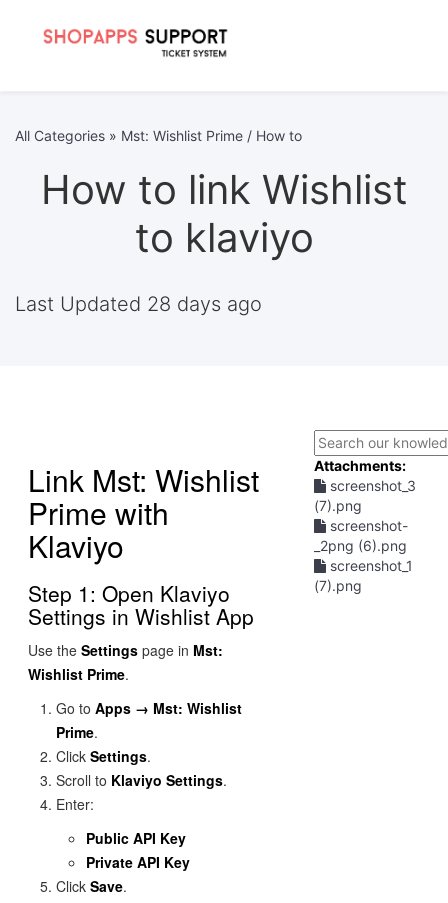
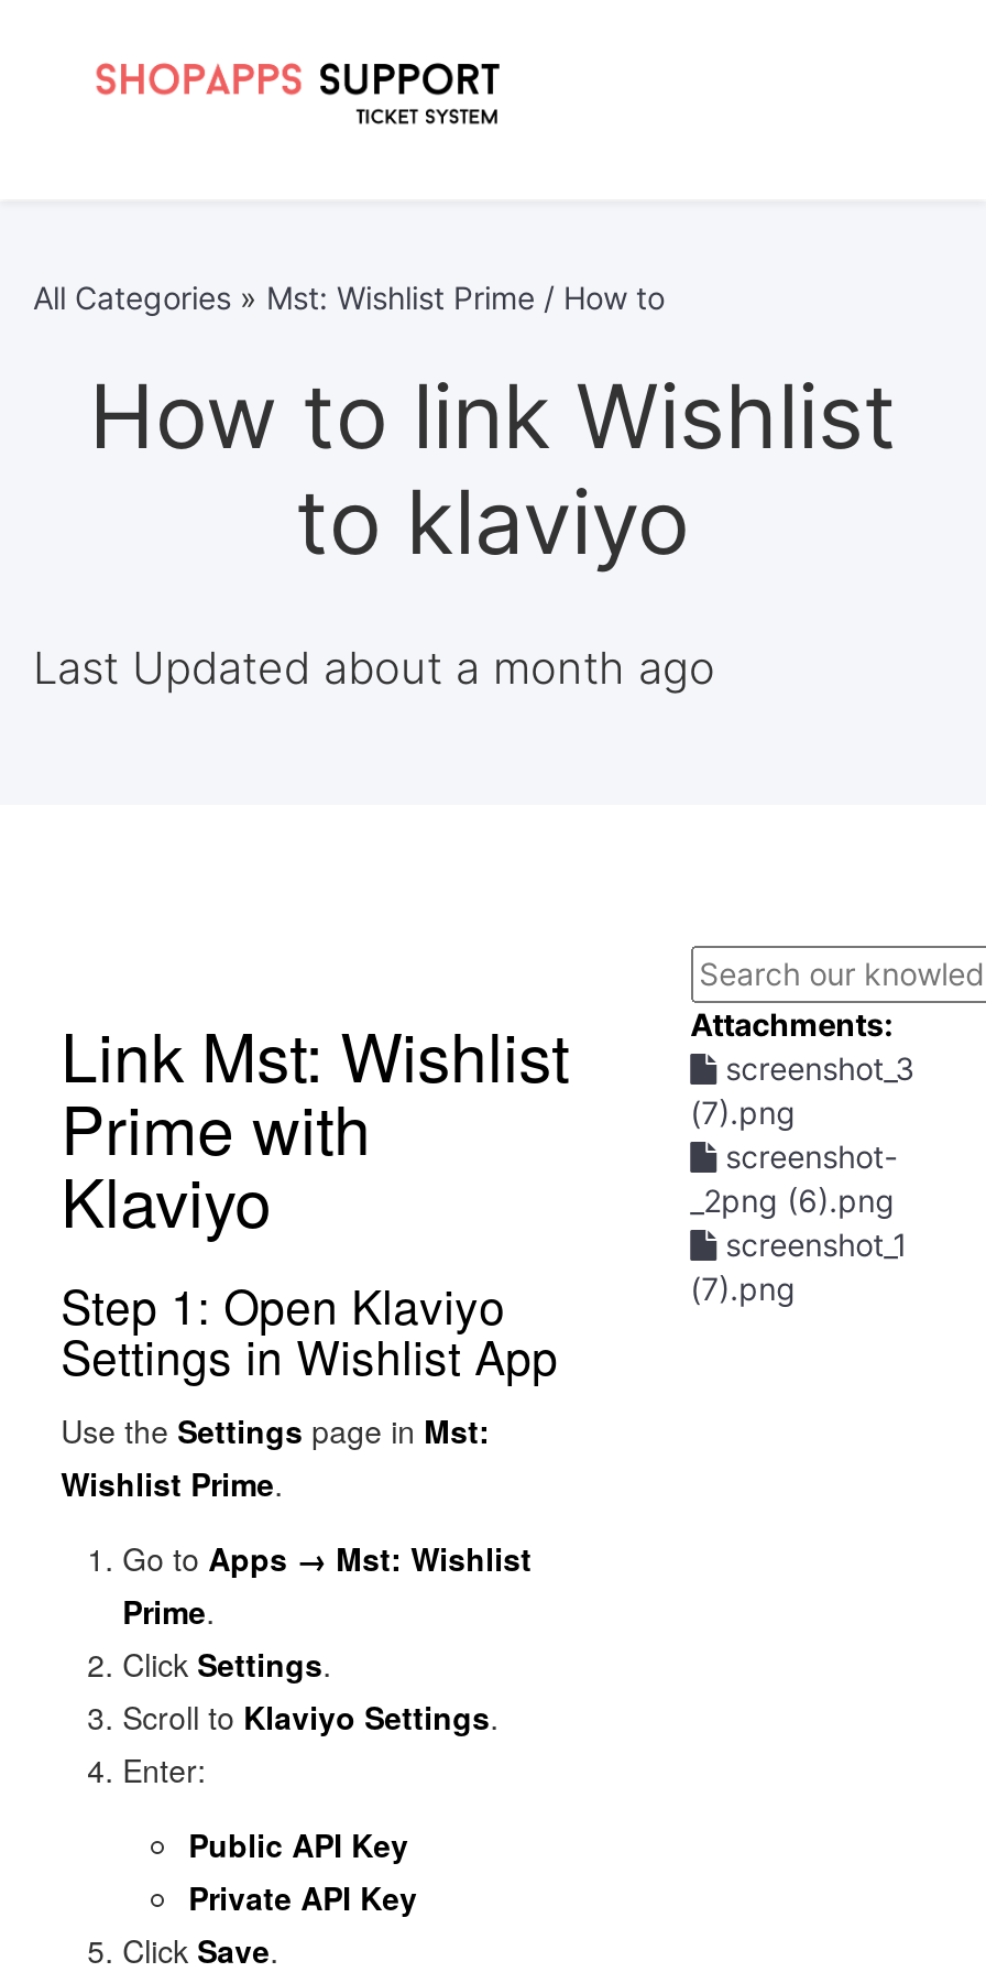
- Last Updated 28 days ago
+ Last Updated about a month ago
